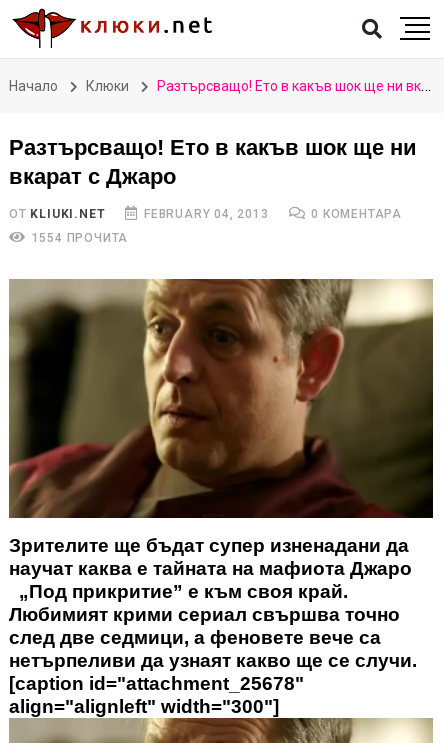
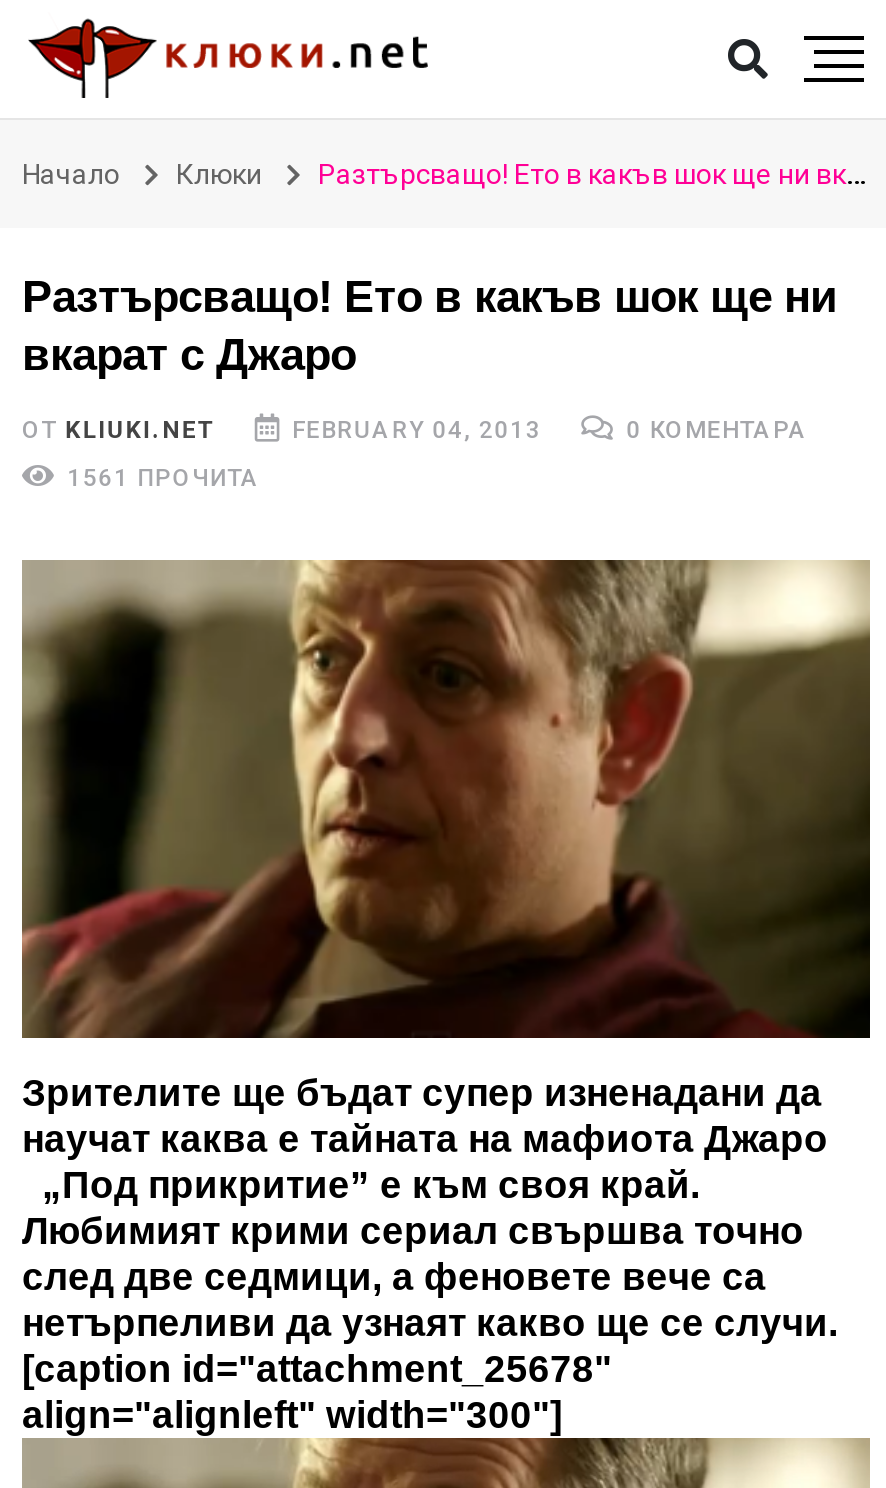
- 1554 ПРОЧИТА
+ 1561 ПРОЧИТА
